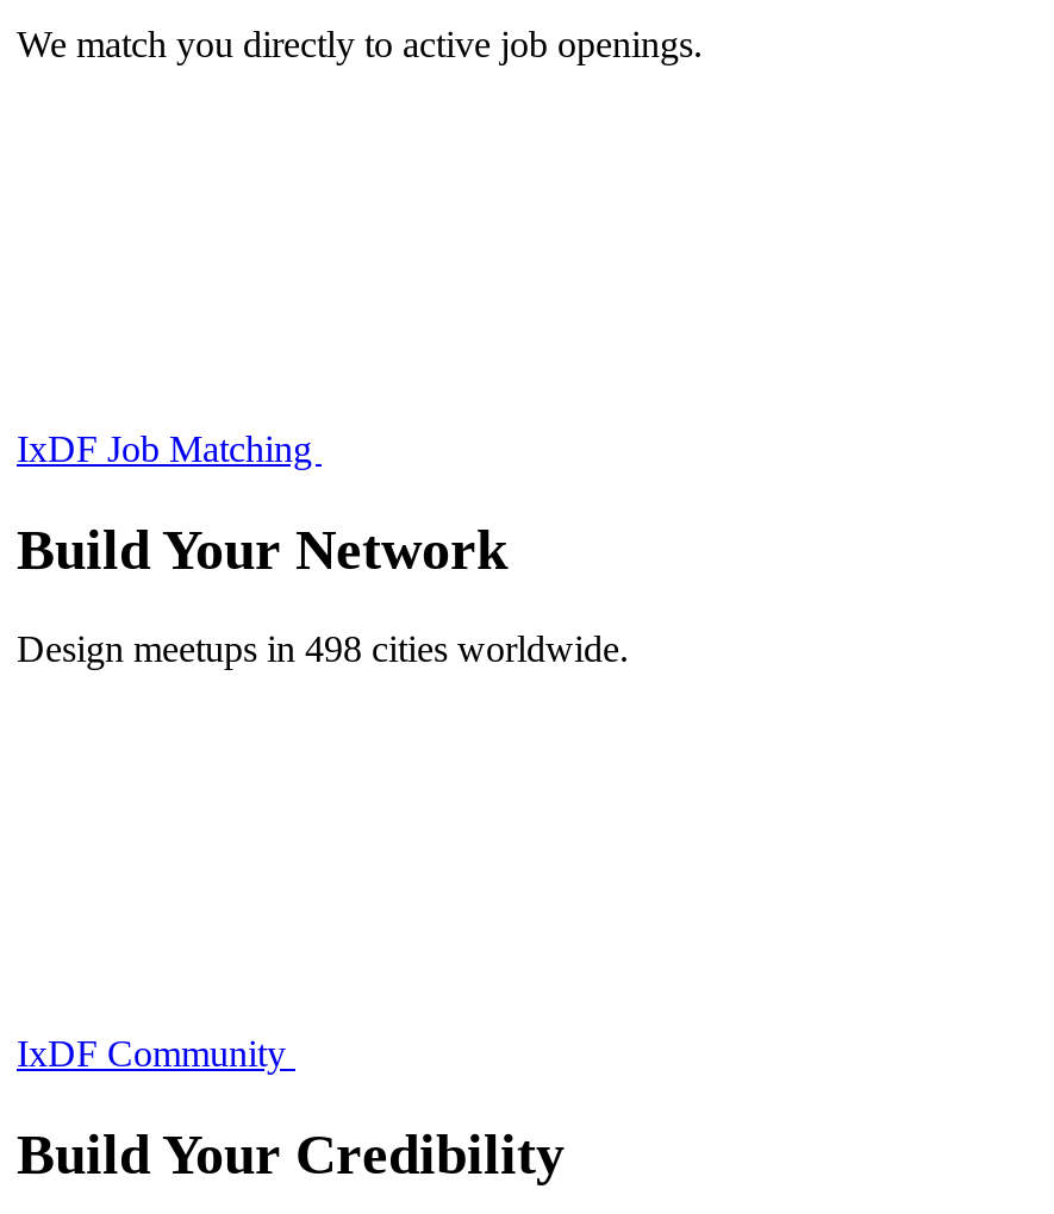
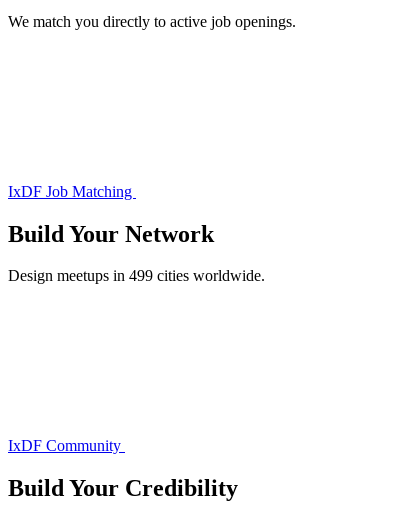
- Design meetups in 498 cities worldwide.
+ Design meetups in 499 cities worldwide.
